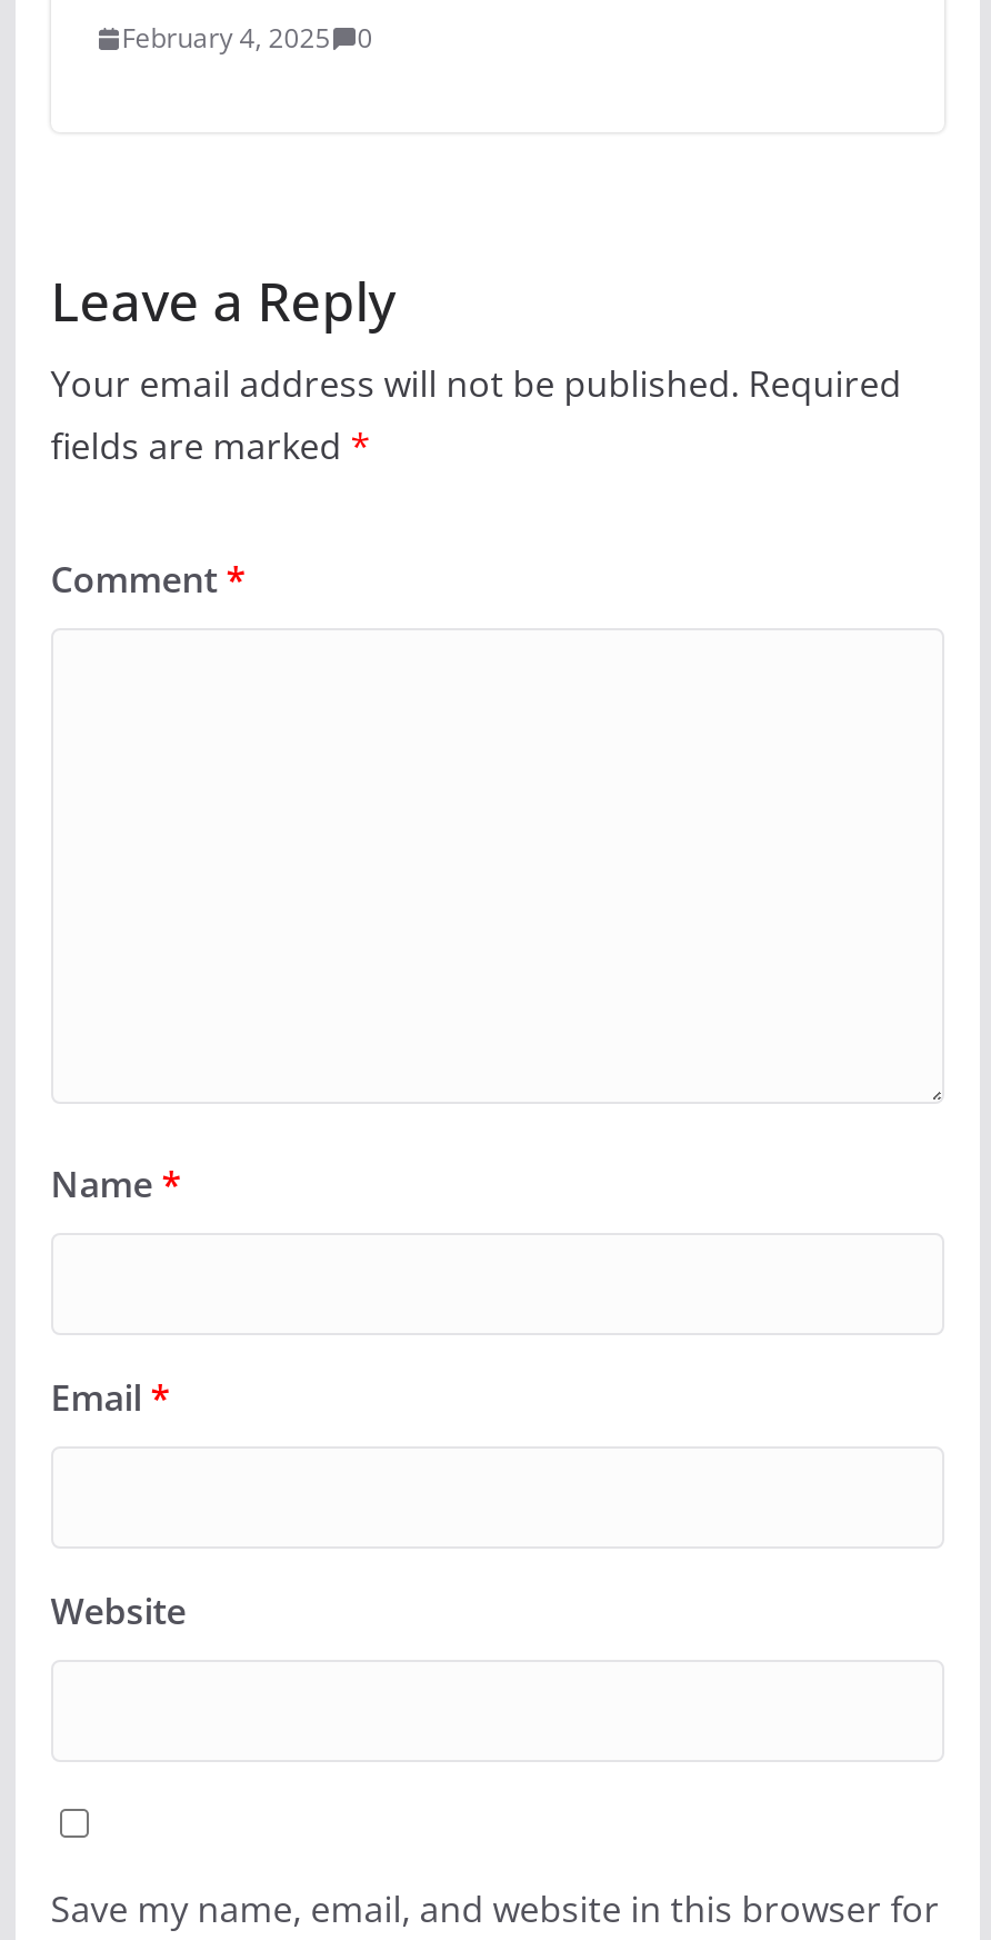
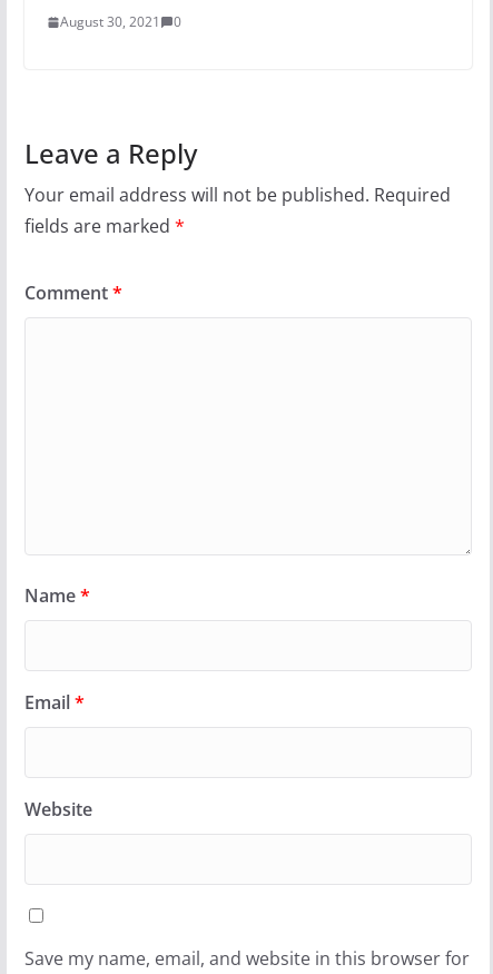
- February 4, 2025 0
+ August 30, 2021 0
